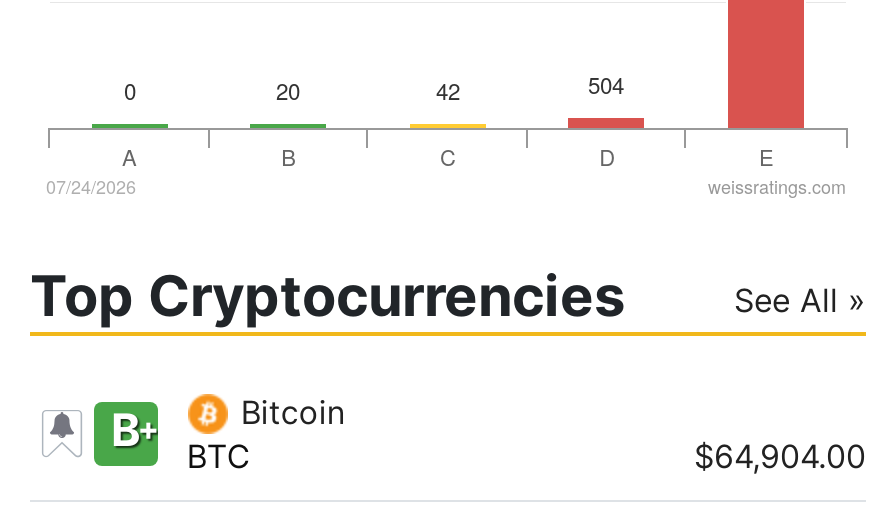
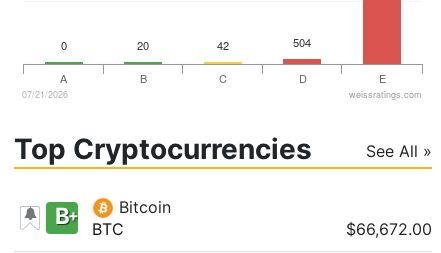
- 07/24/2026
+ 07/21/2026

- $64,904.00
+ $66,672.00
